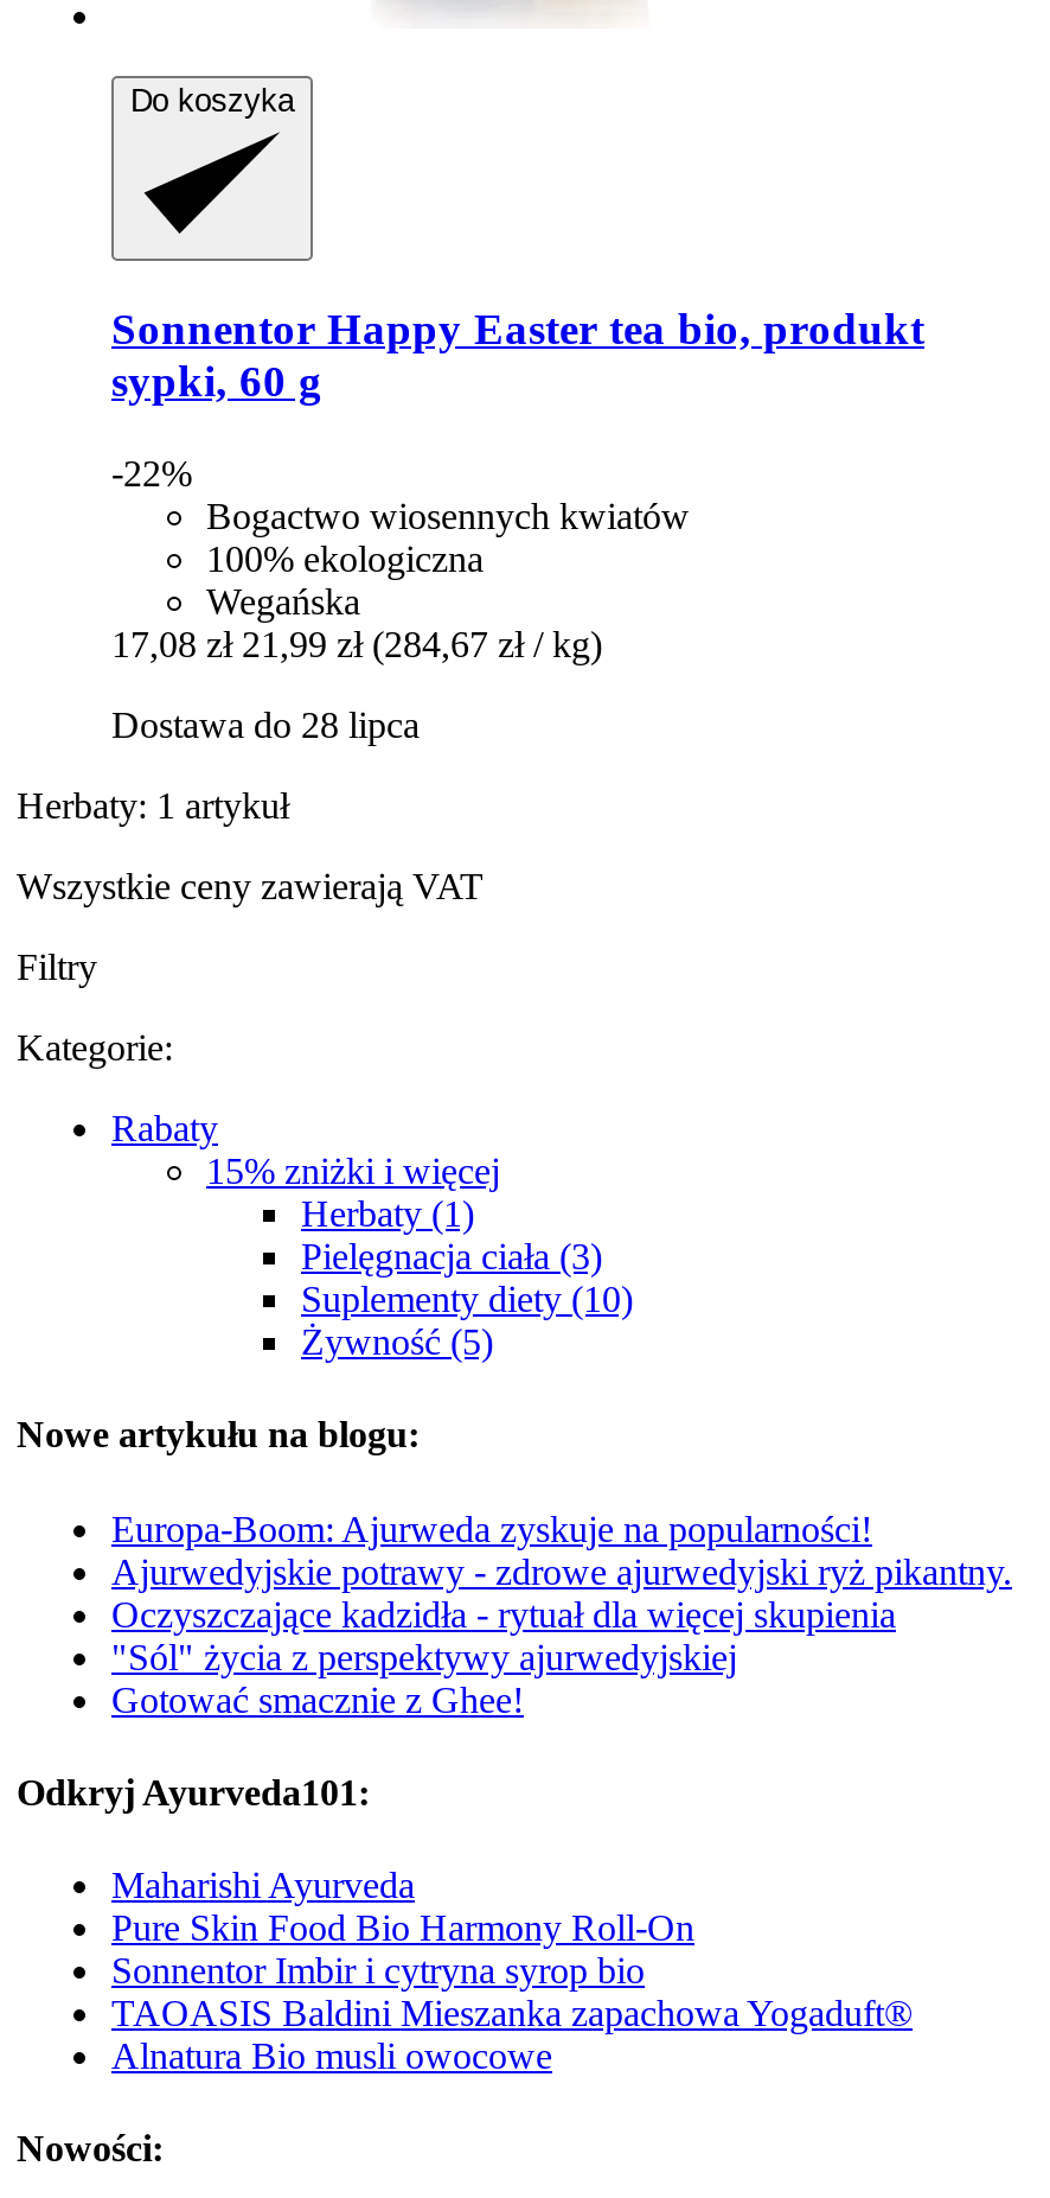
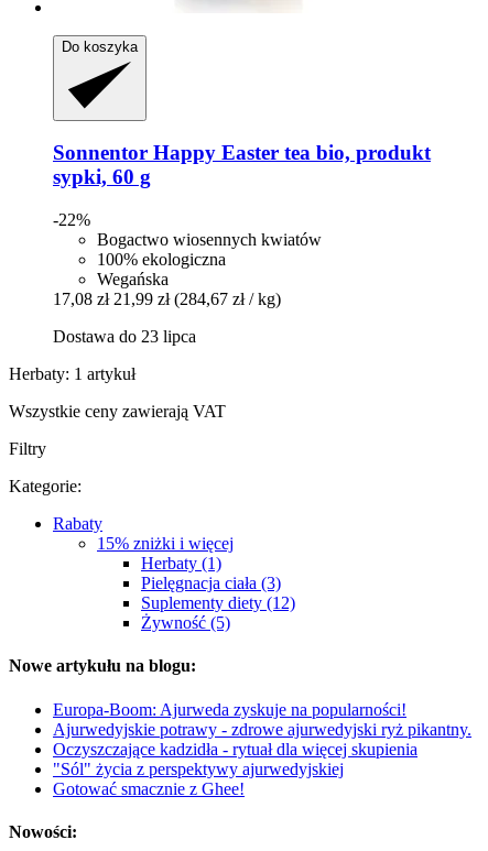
- Dostawa do 28 lipca
+ Dostawa do 23 lipca

- Suplementy diety (10)
+ Suplementy diety (12)

- Odkryj Ayurveda101:
- Maharishi Ayurveda
- Pure Skin Food Bio Harmony Roll-On
- Sonnentor Imbir i cytryna syrop bio
- TAOASIS Baldini Mieszanka zapachowa Yogaduft®
- Alnatura Bio musli owocowe
